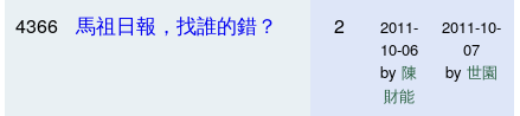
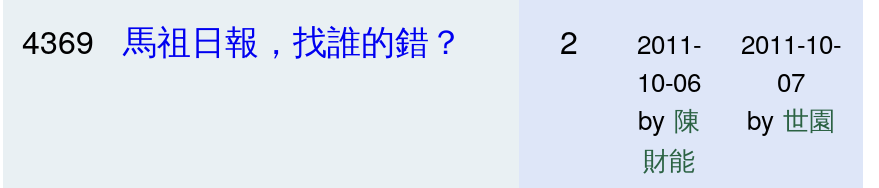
- 4366 馬祖日報，找誰的錯？
+ 4369 馬祖日報，找誰的錯？
